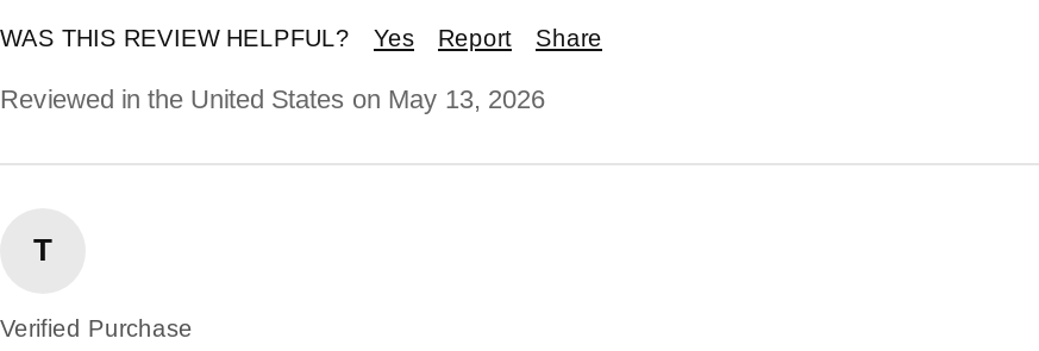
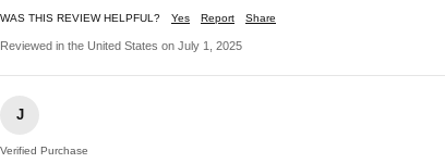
- Reviewed in the United States on May 13, 2026
+ Reviewed in the United States on July 1, 2025

- T
+ J
